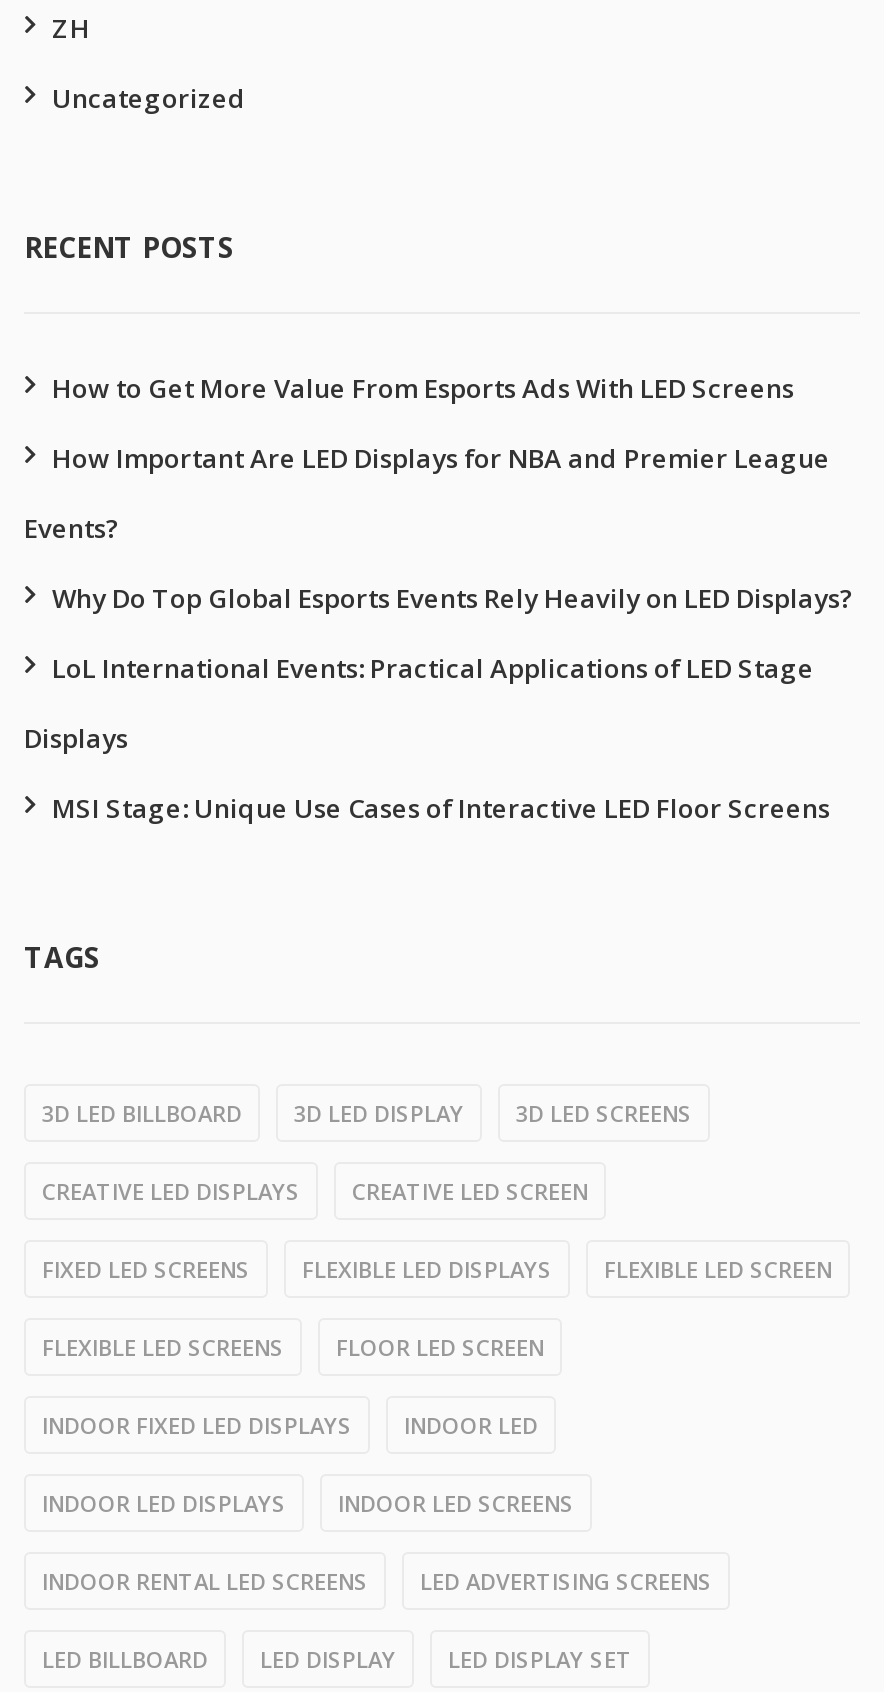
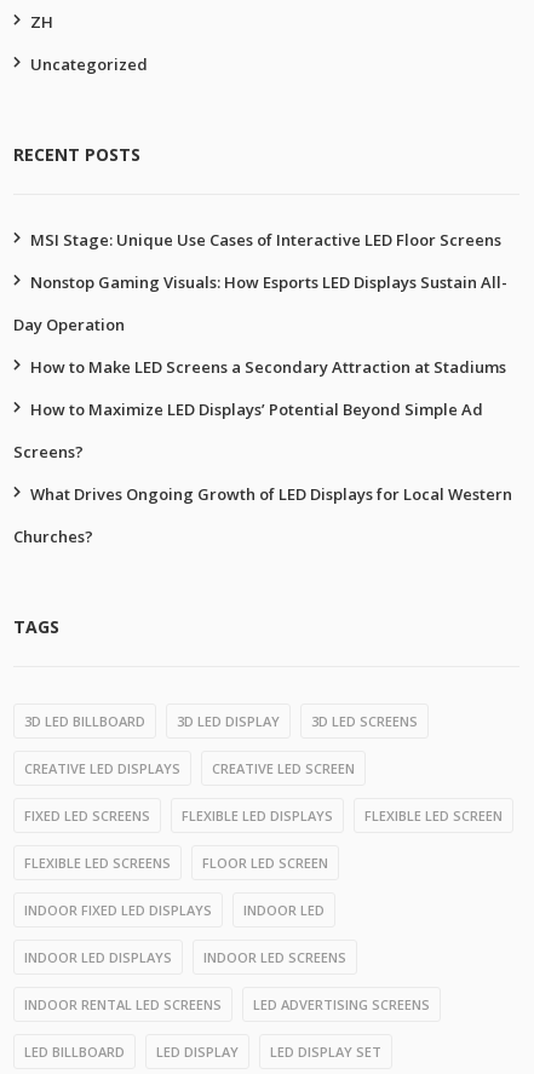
- How to Get More Value From Esports Ads With LED Screens
- How Important Are LED Displays for NBA and Premier League
- Events?
- Why Do Top Global Esports Events Rely Heavily on LED Displays?
- LoL International Events: Practical Applications of LED Stage
- Displays

moved up: MSI Stage: Unique Use Cases of Interactive LED Floor Screens

+ Nonstop Gaming Visuals: How Esports LED Displays Sustain All-
+ Day Operation
+ How to Make LED Screens a Secondary Attraction at Stadiums
+ How to Maximize LED Displays’ Potential Beyond Simple Ad
+ Screens?
+ What Drives Ongoing Growth of LED Displays for Local Western
+ Churches?
